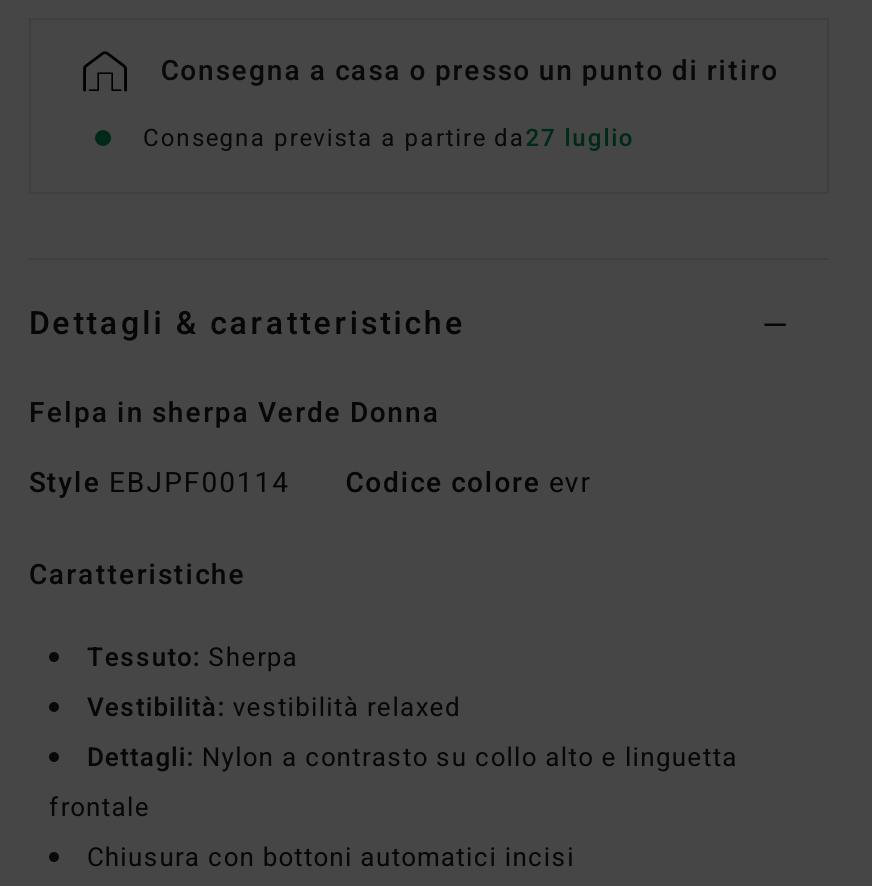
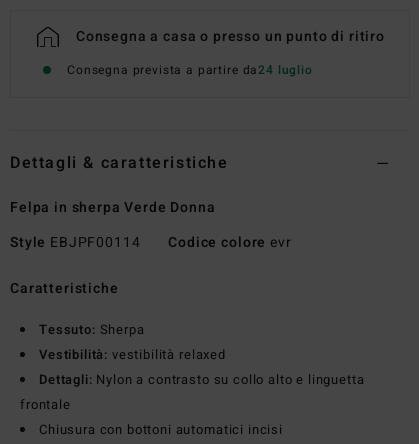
- Consegna prevista a partire da27 luglio
+ Consegna prevista a partire da24 luglio
